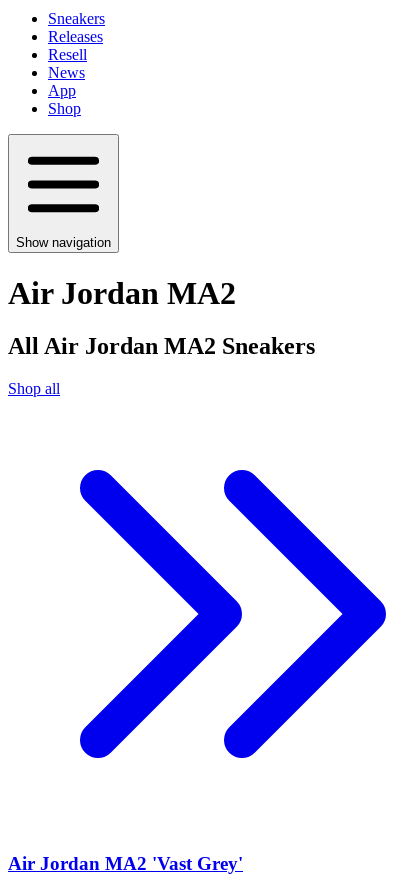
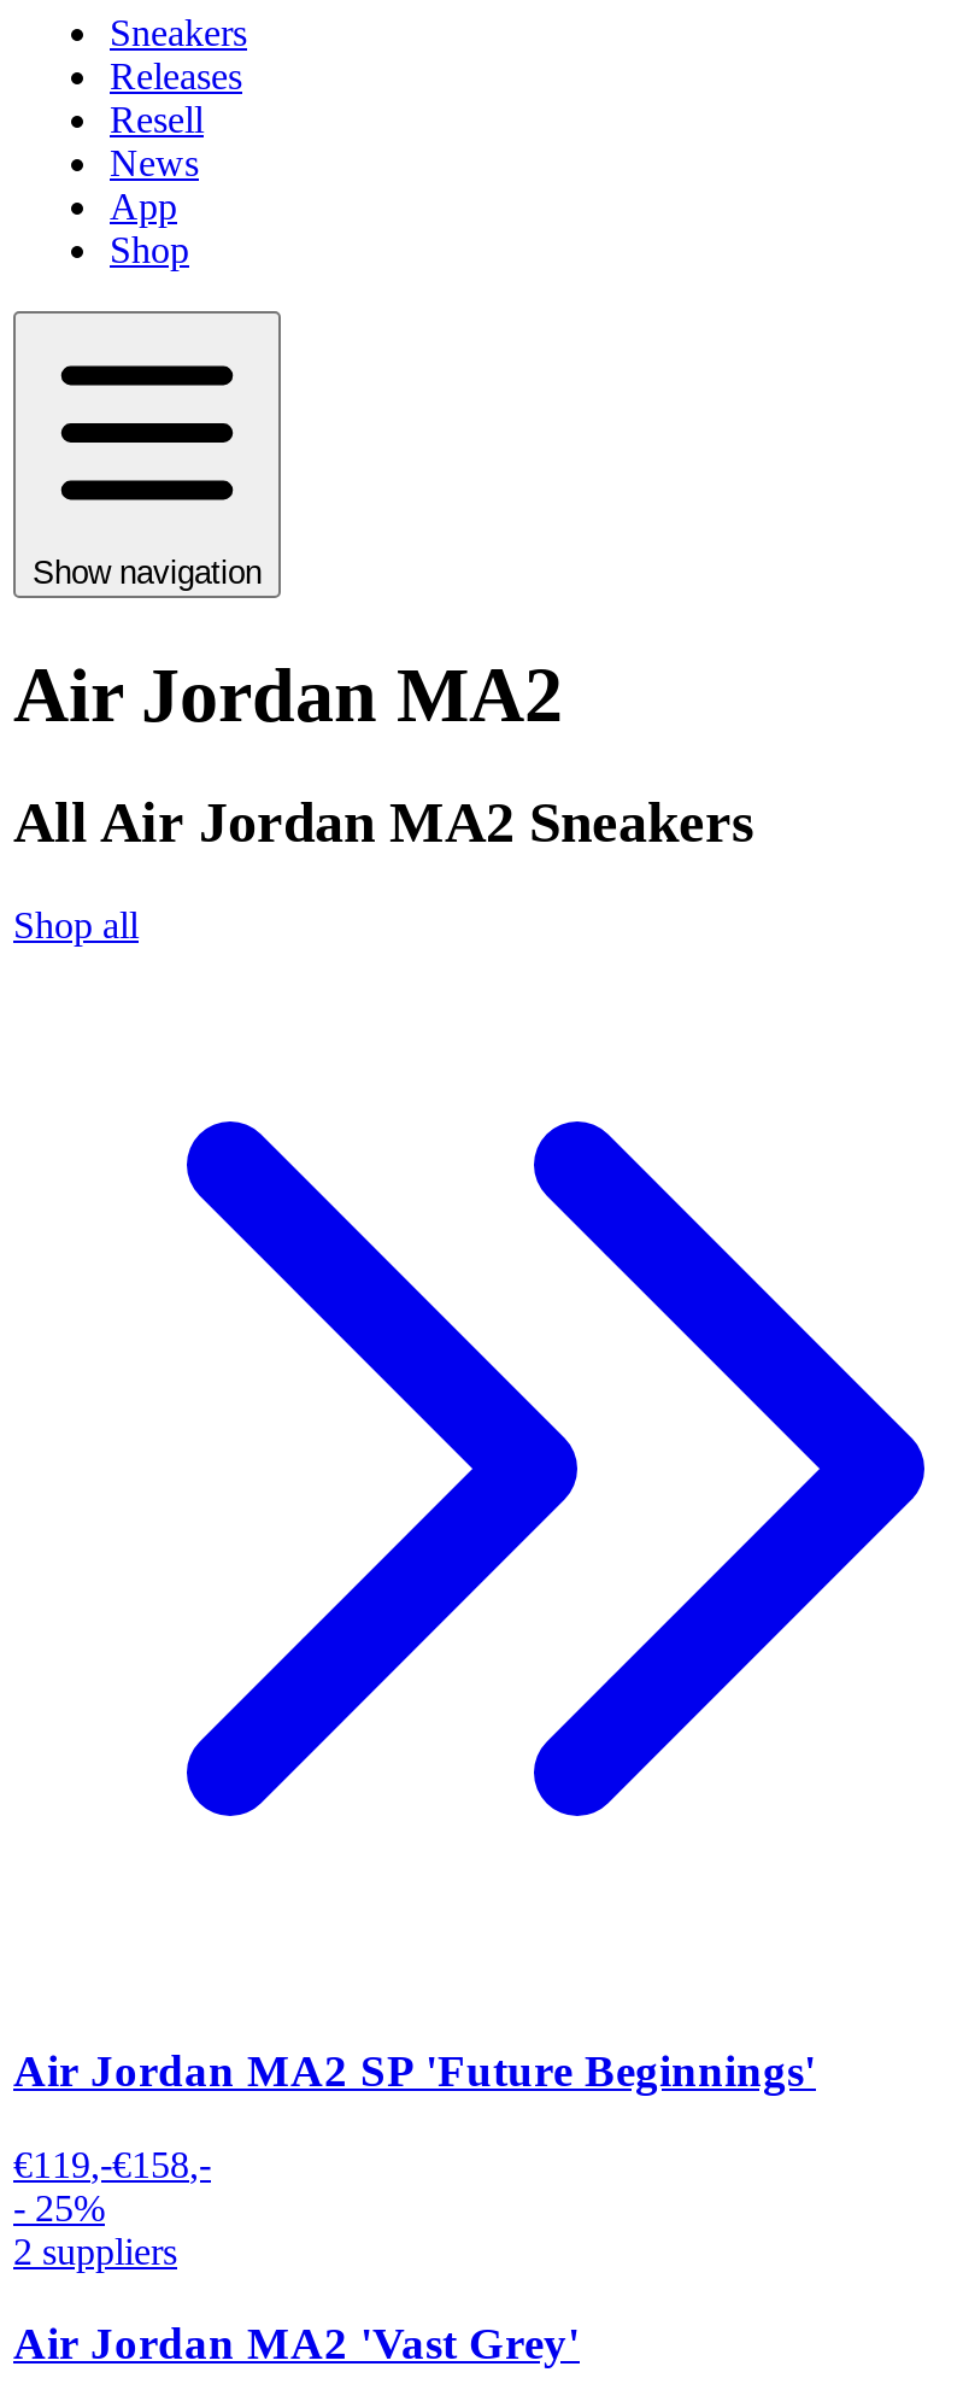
+ Air Jordan MA2 SP 'Future Beginnings'
+ €119,-€158,-
+ - 25%
+ 2 suppliers
